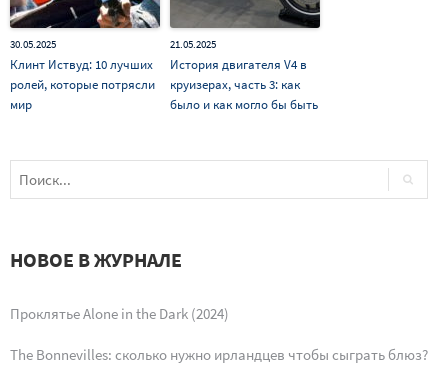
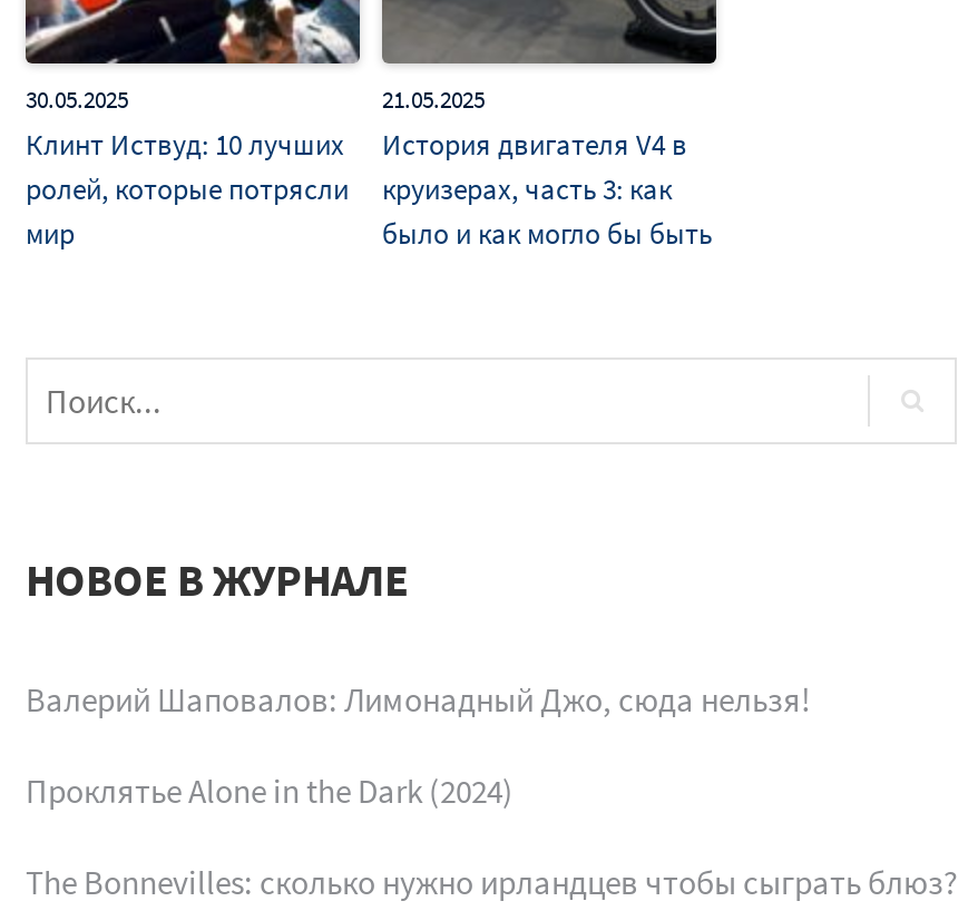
+ Валерий Шаповалов: Лимонадный Джо, сюда нельзя!
